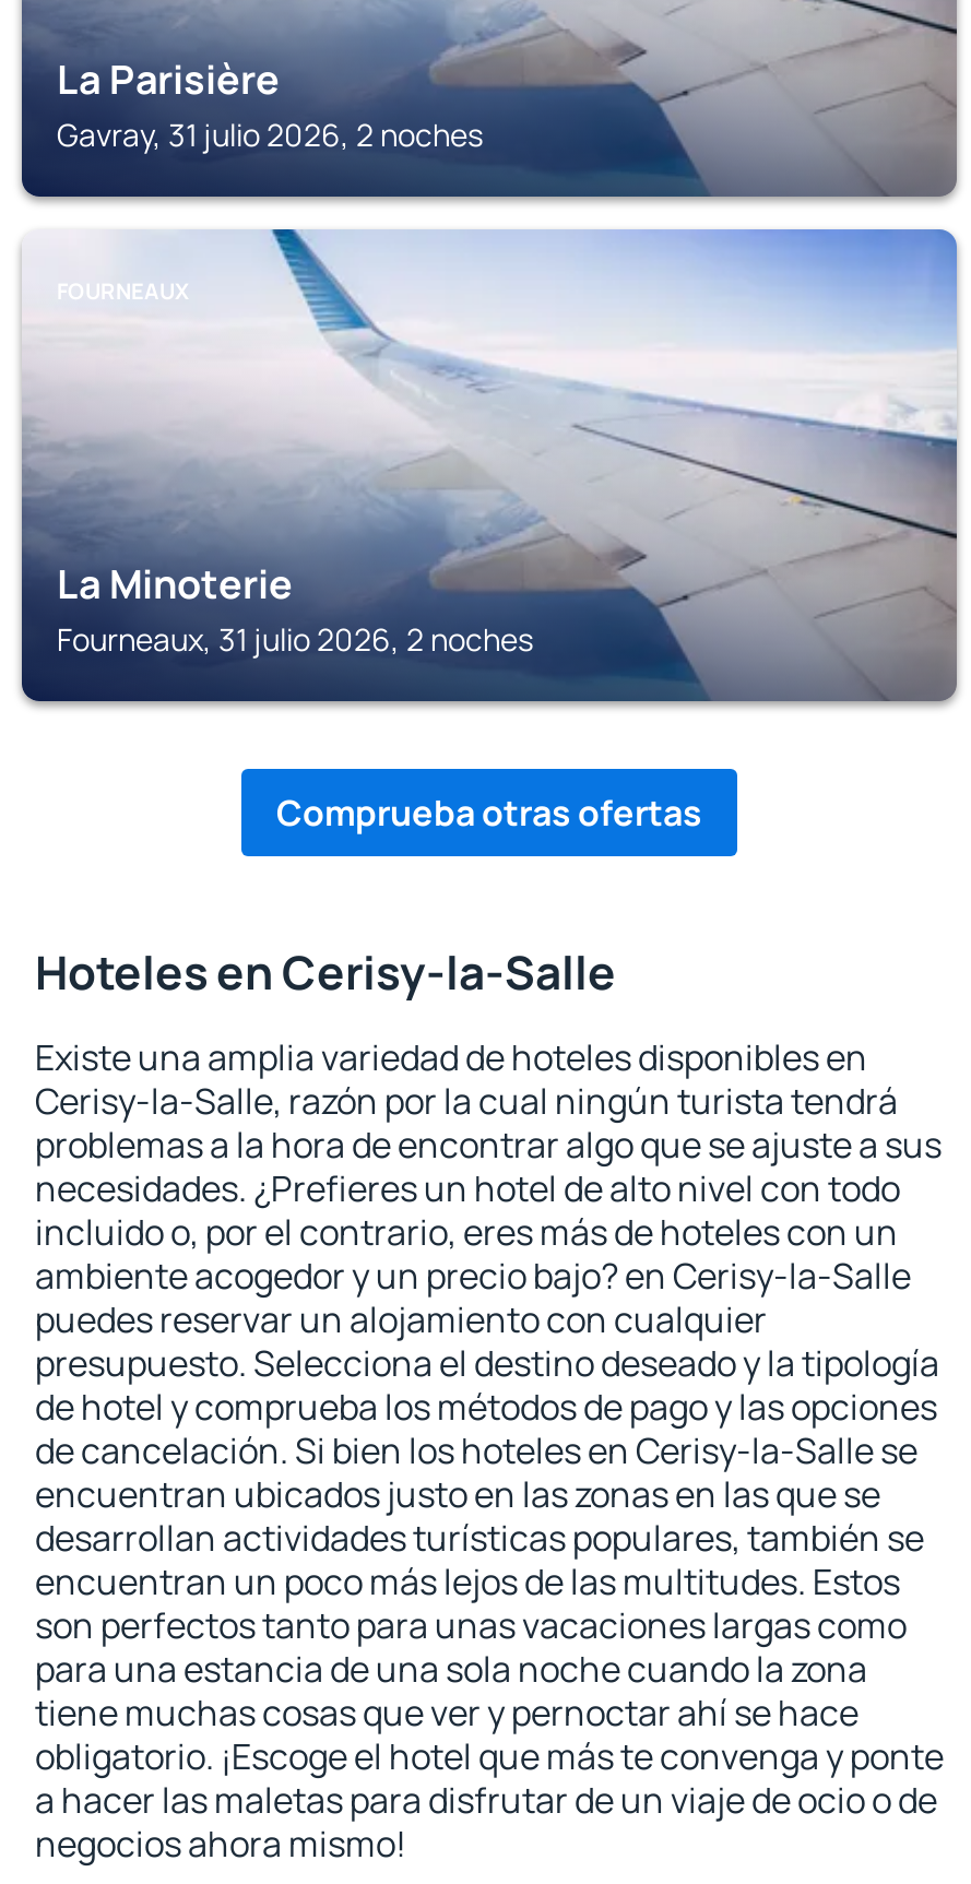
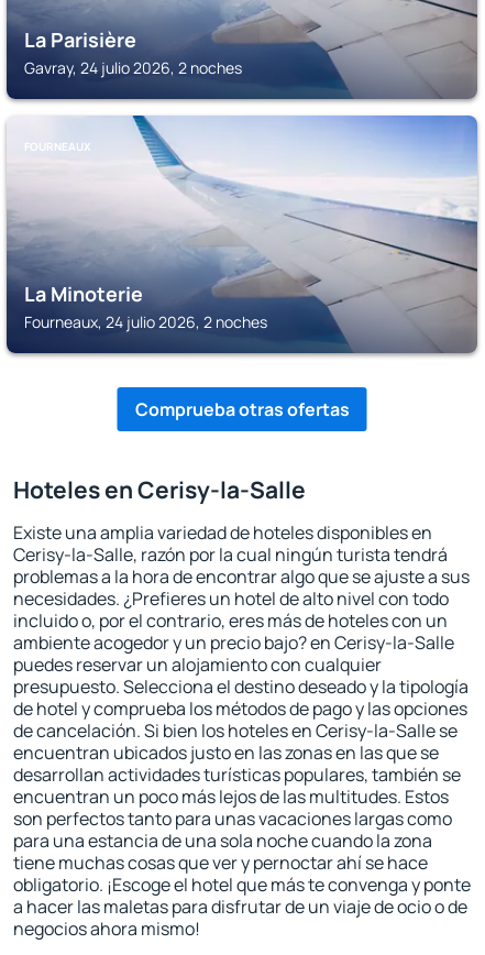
- Gavray, 31 julio 2026, 2 noches
+ Gavray, 24 julio 2026, 2 noches

- Fourneaux, 31 julio 2026, 2 noches
+ Fourneaux, 24 julio 2026, 2 noches
